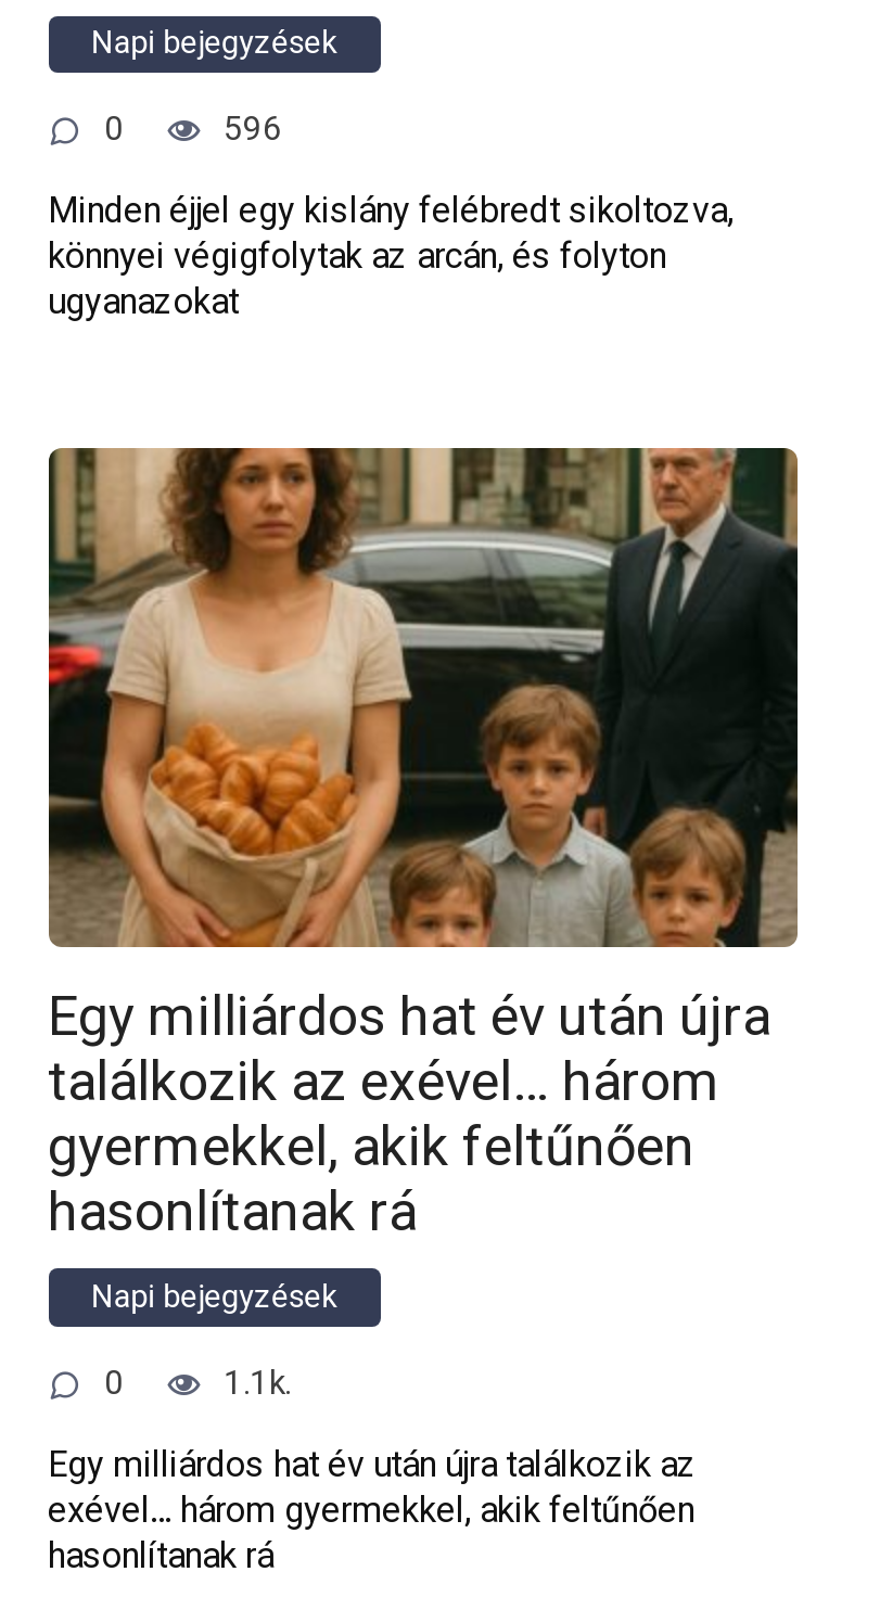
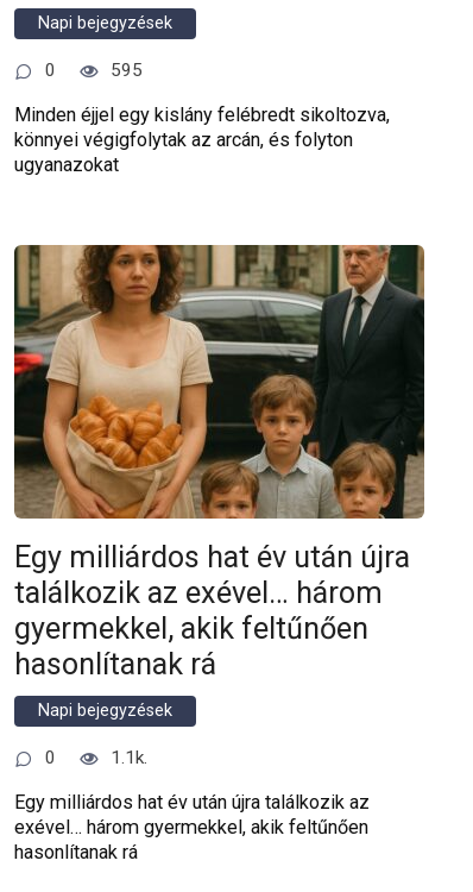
- 596
+ 595
